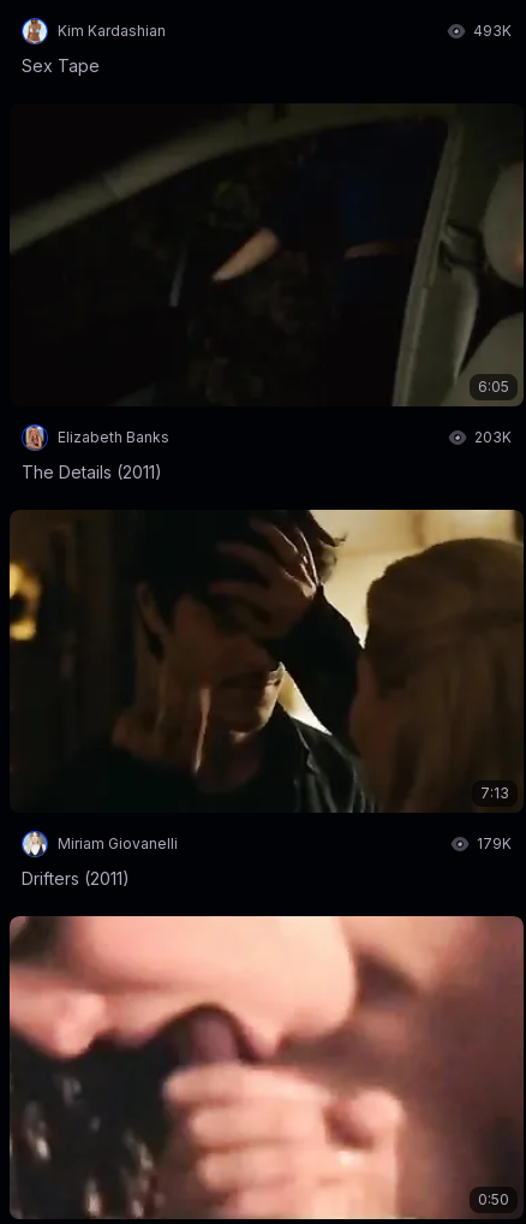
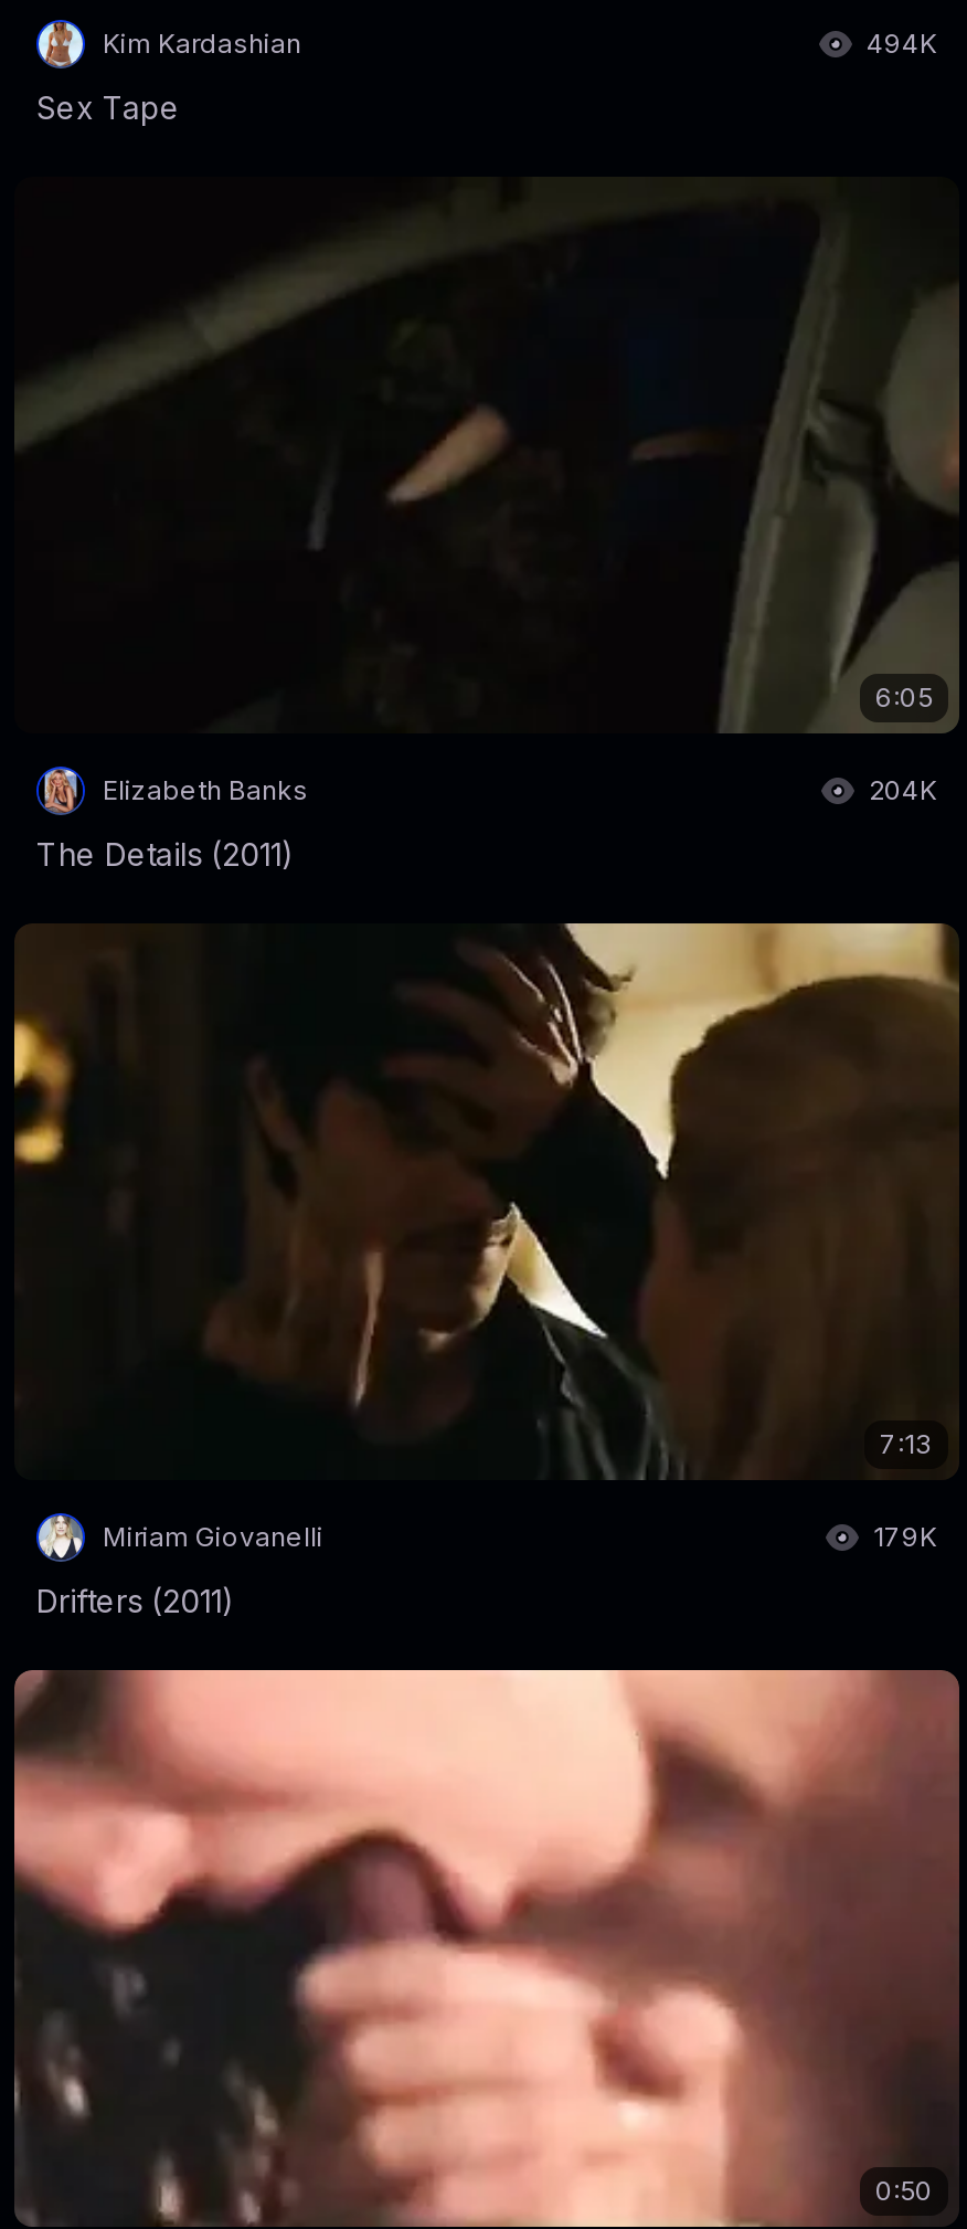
- 493K
+ 494K

- 203K
+ 204K
